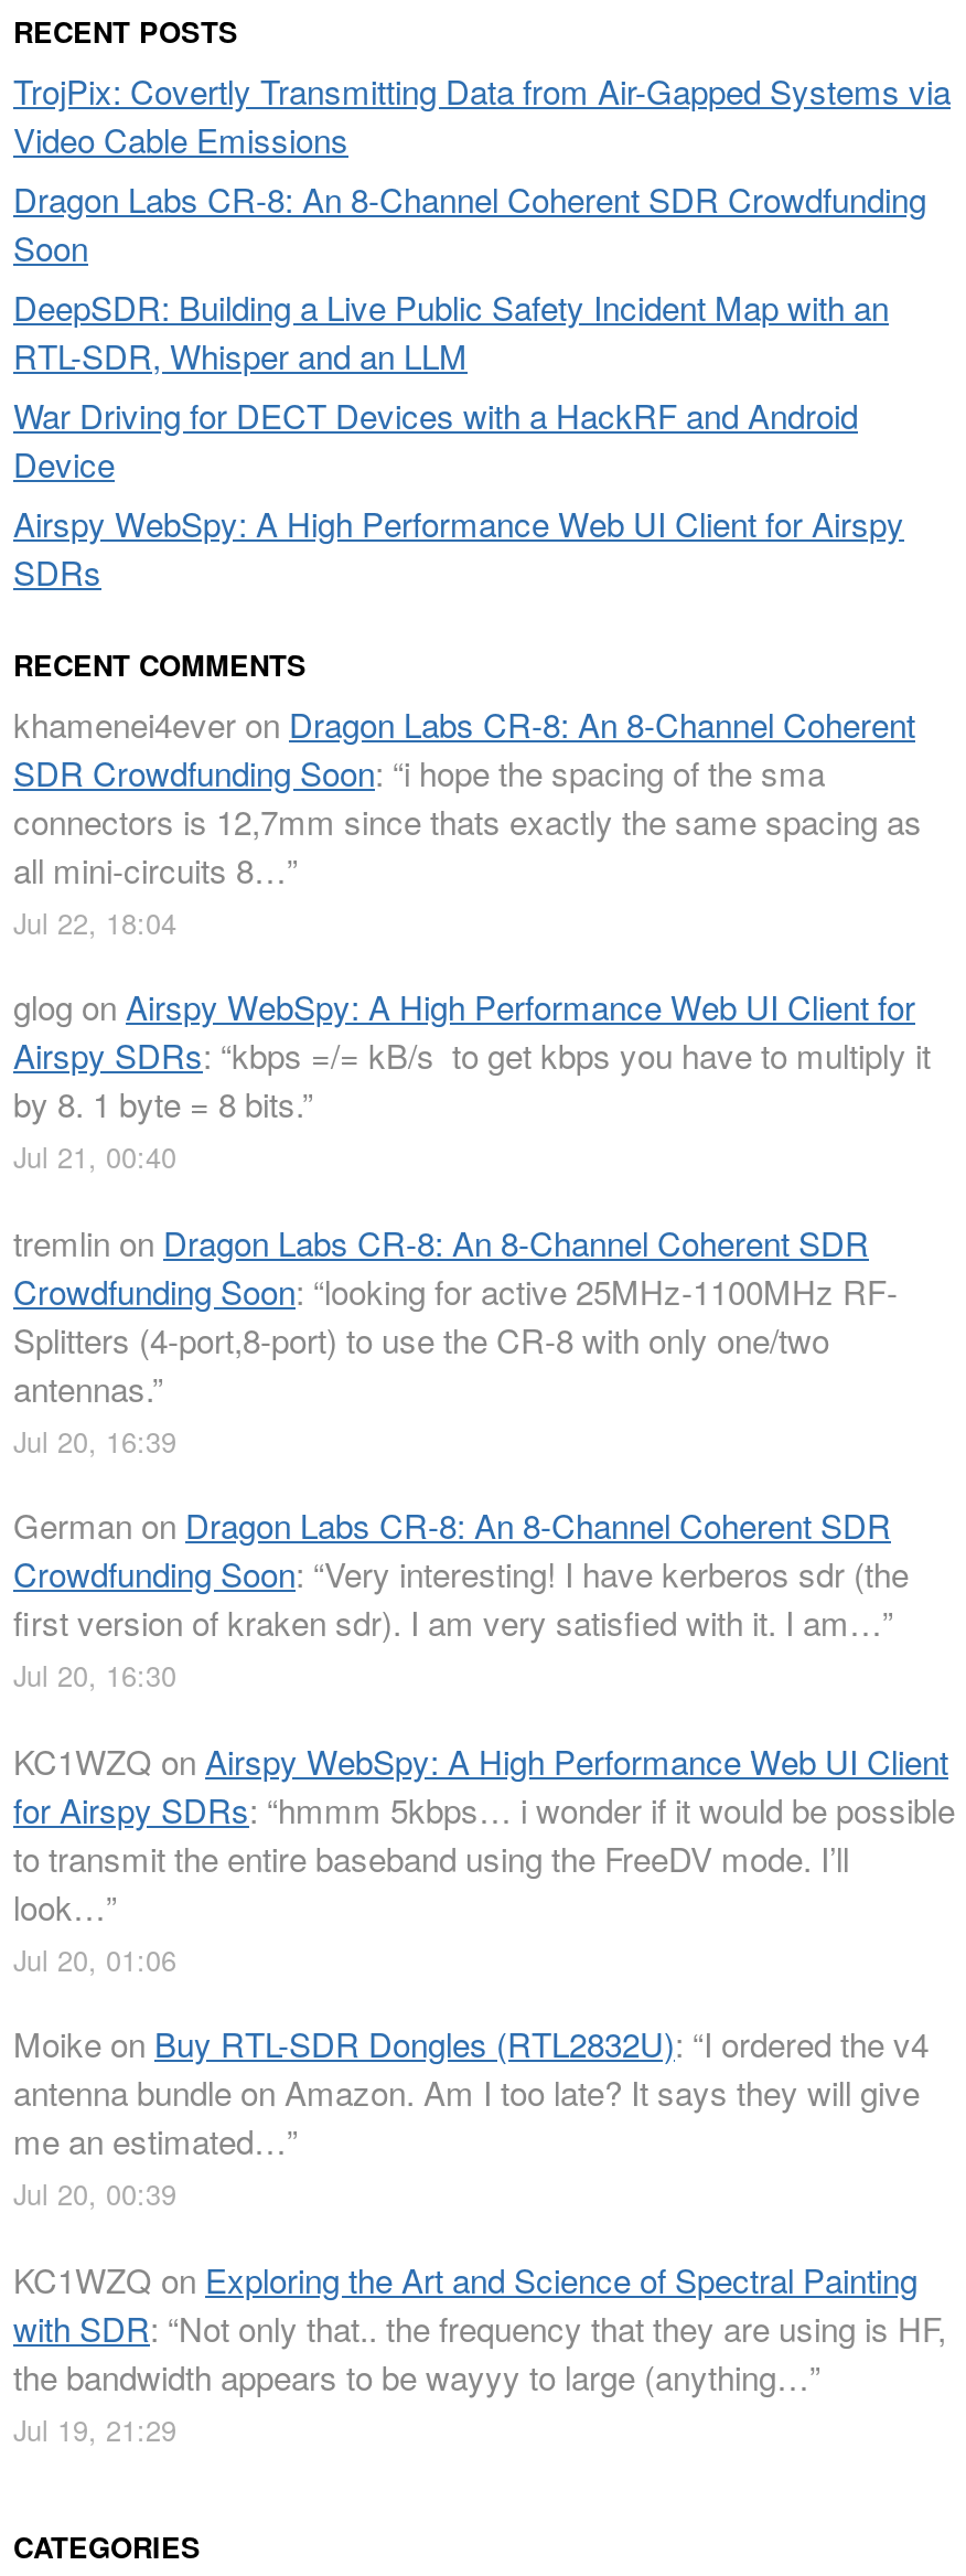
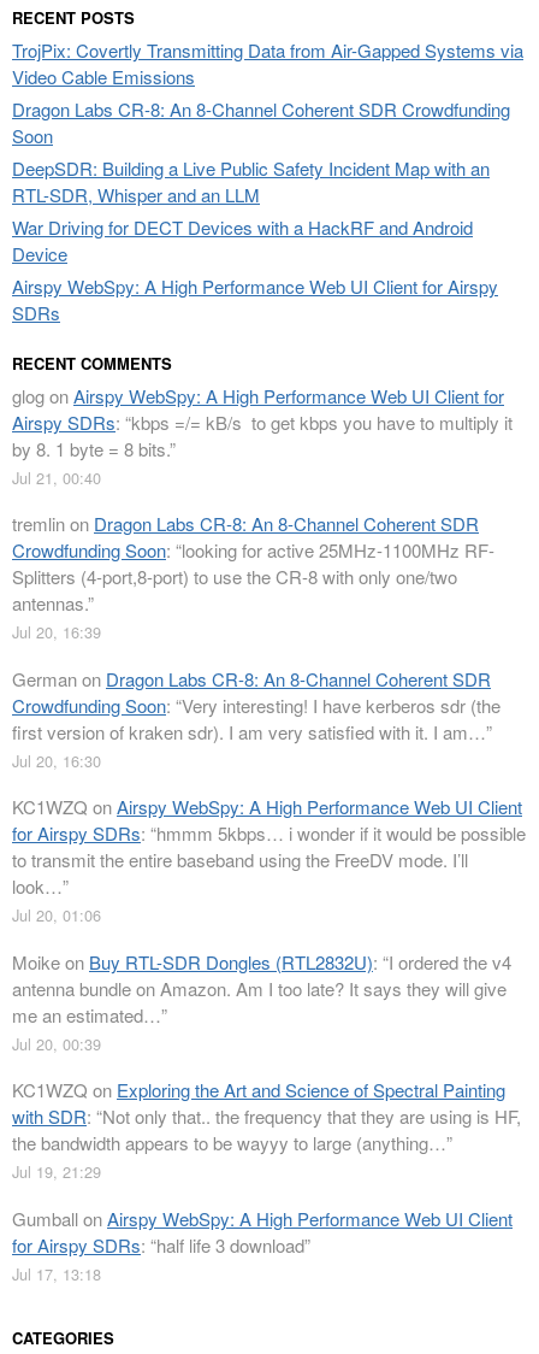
- khamenei4ever on Dragon Labs CR-8: An 8-Channel Coherent
- SDR Crowdfunding Soon: “i hope the spacing of the sma
- connectors is 12,7mm since thats exactly the same spacing as
- all mini-circuits 8…”
- Jul 22, 18:04

moved up: glog on Airspy WebSpy: A High Performance Web UI Client for | Airspy SDRs: “kbps =/= kB/s to get kbps you have to multiply it | by 8. 1 byte = 8 bits.” | ... | the bandwidth appears to be wayyy to large (anything…” | Jul 19, 21:29

+ Gumball on Airspy WebSpy: A High Performance Web UI Client
+ for Airspy SDRs: “half life 3 download”
+ Jul 17, 13:18
